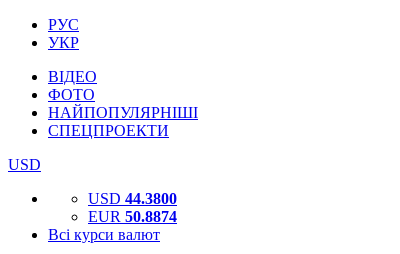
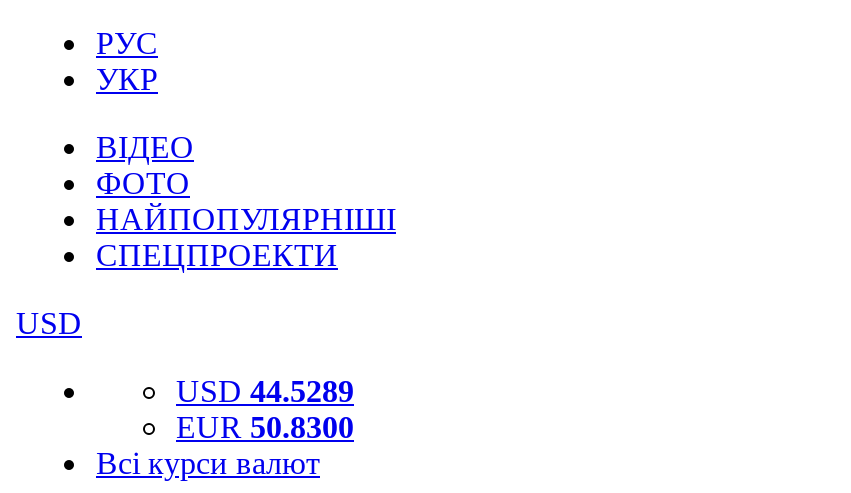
- USD 44.3800
+ USD 44.5289

- EUR 50.8874
+ EUR 50.8300
